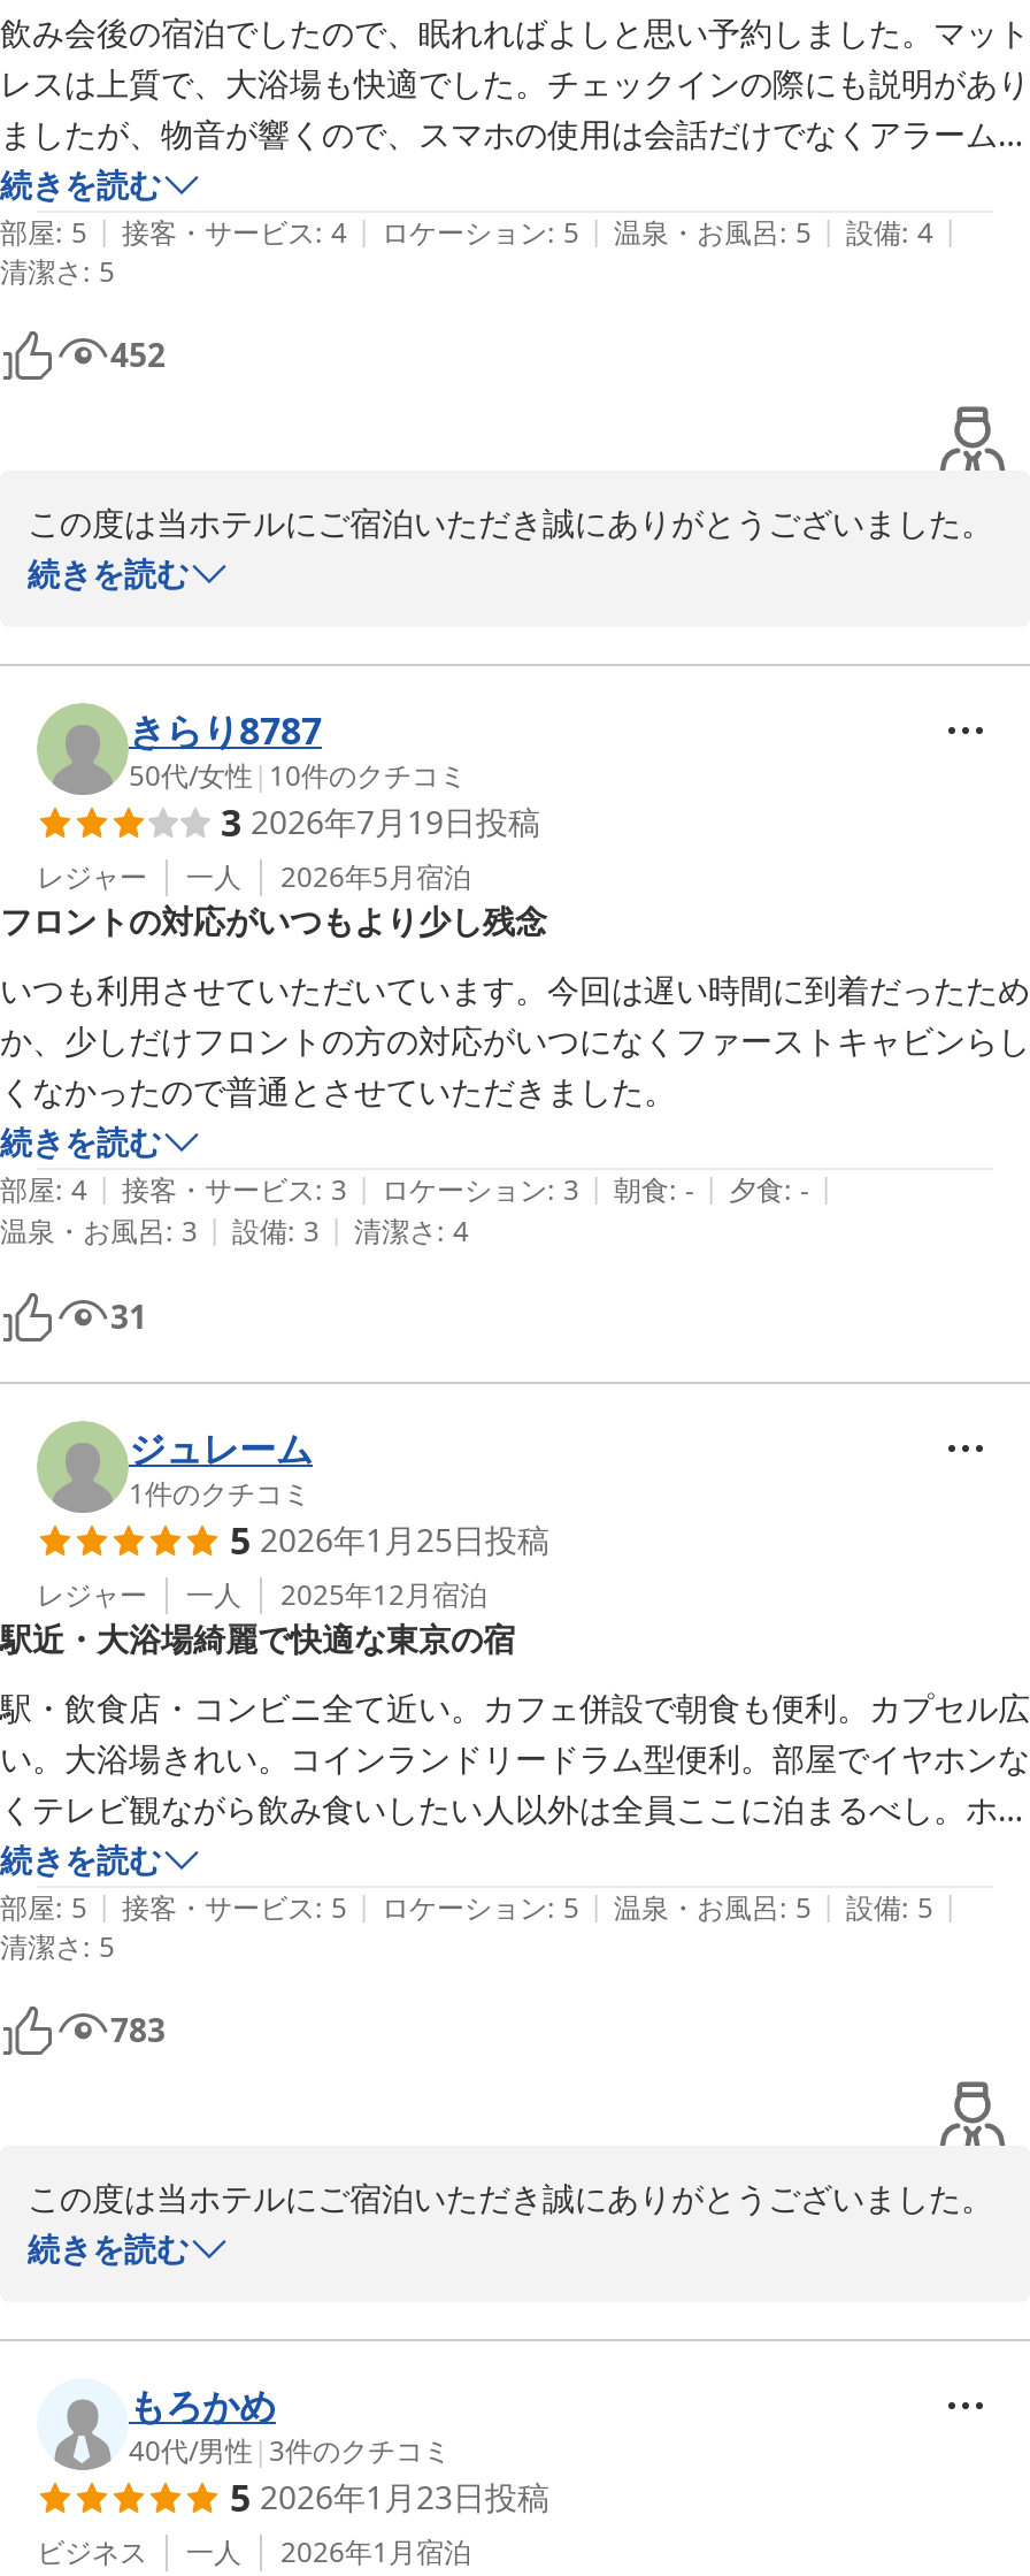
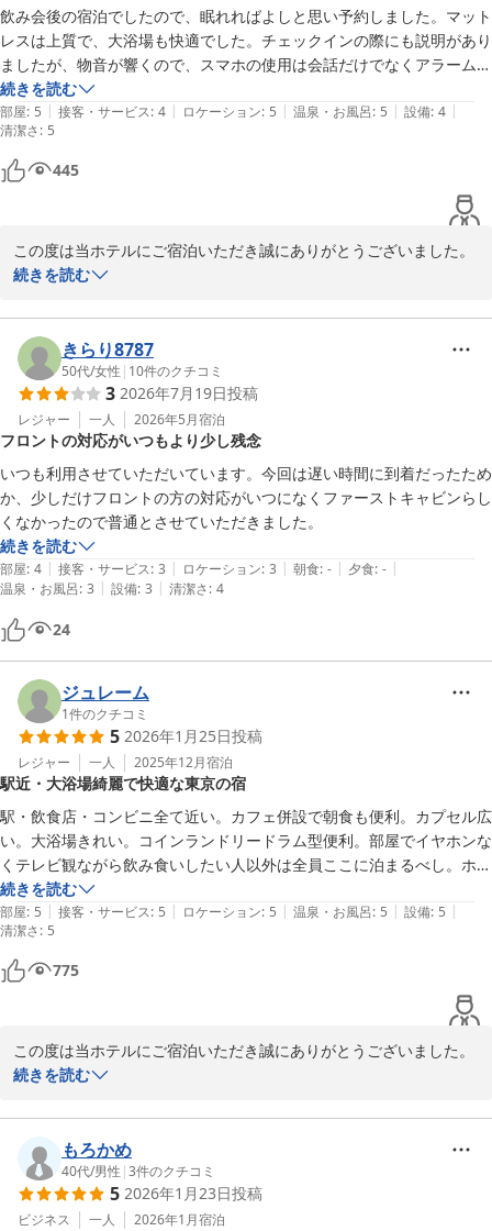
- 452
+ 445

- 31
+ 24

- 783
+ 775
